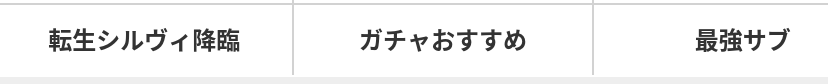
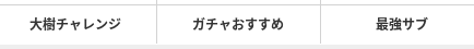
- 転生シルヴィ降臨
+ 大樹チャレンジ
